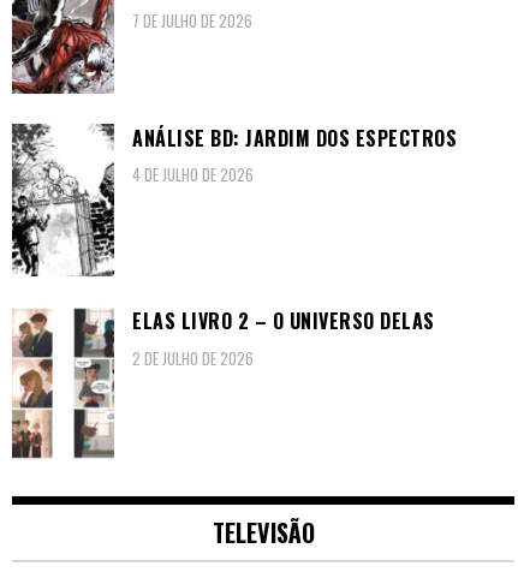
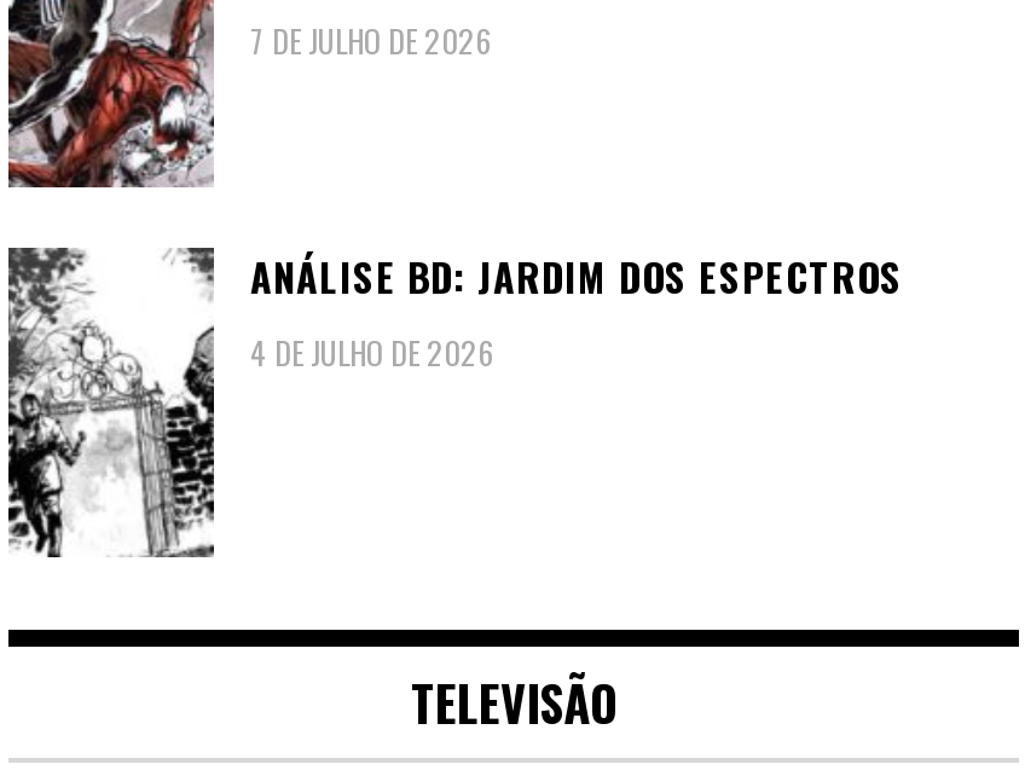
- [image]

- [image]
- ELAS LIVRO 2 – O UNIVERSO DELAS
- 2 DE JULHO DE 2026
